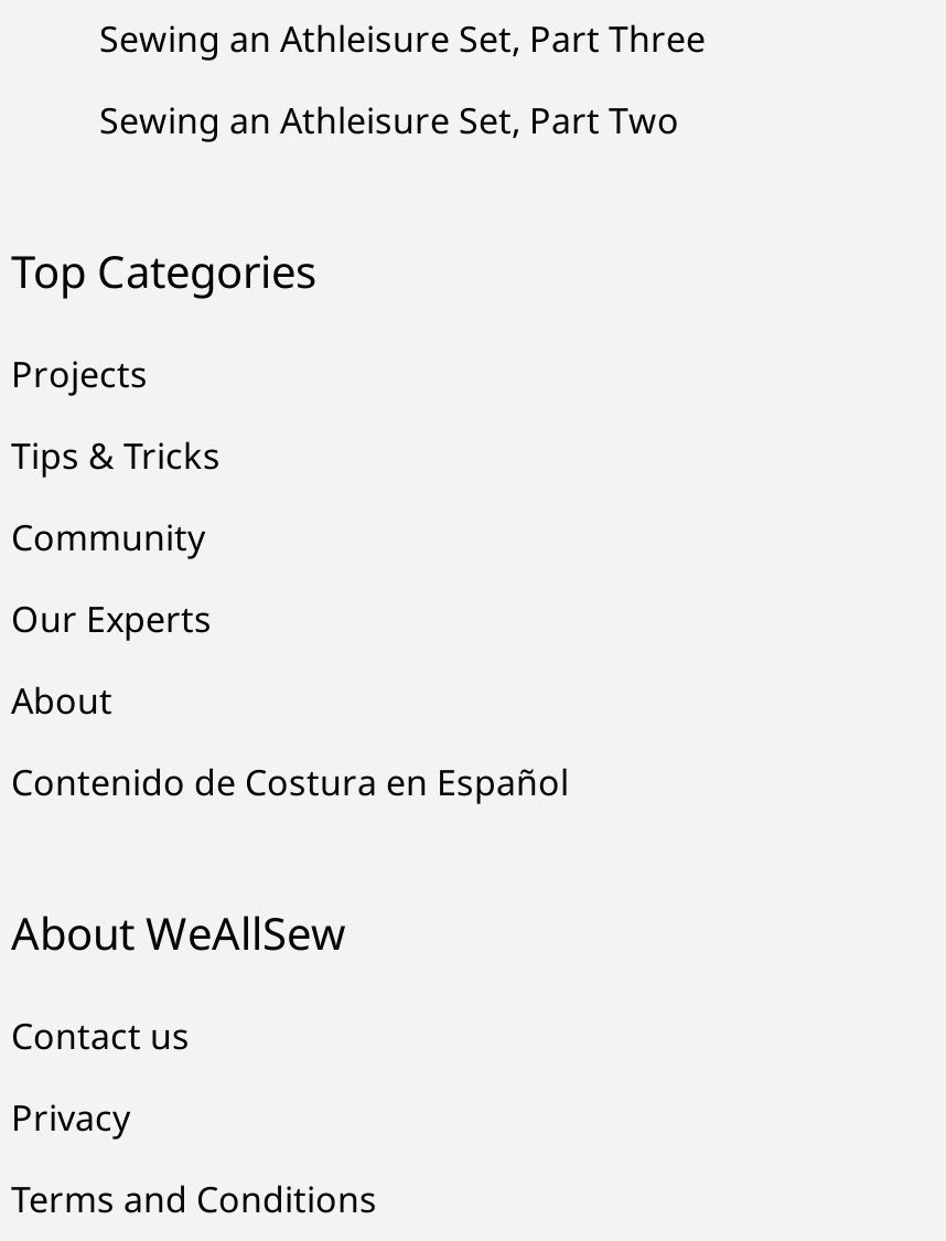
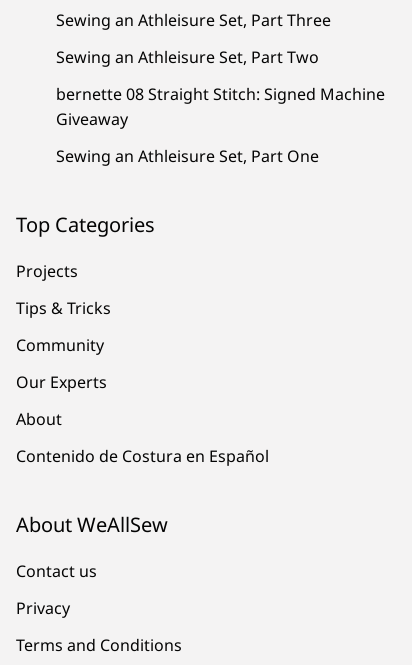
+ bernette 08 Straight Stitch: Signed Machine
+ Giveaway
+ Sewing an Athleisure Set, Part One
